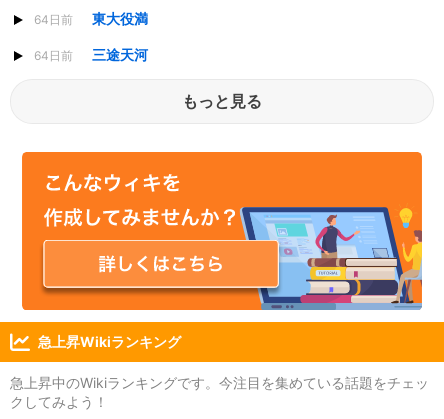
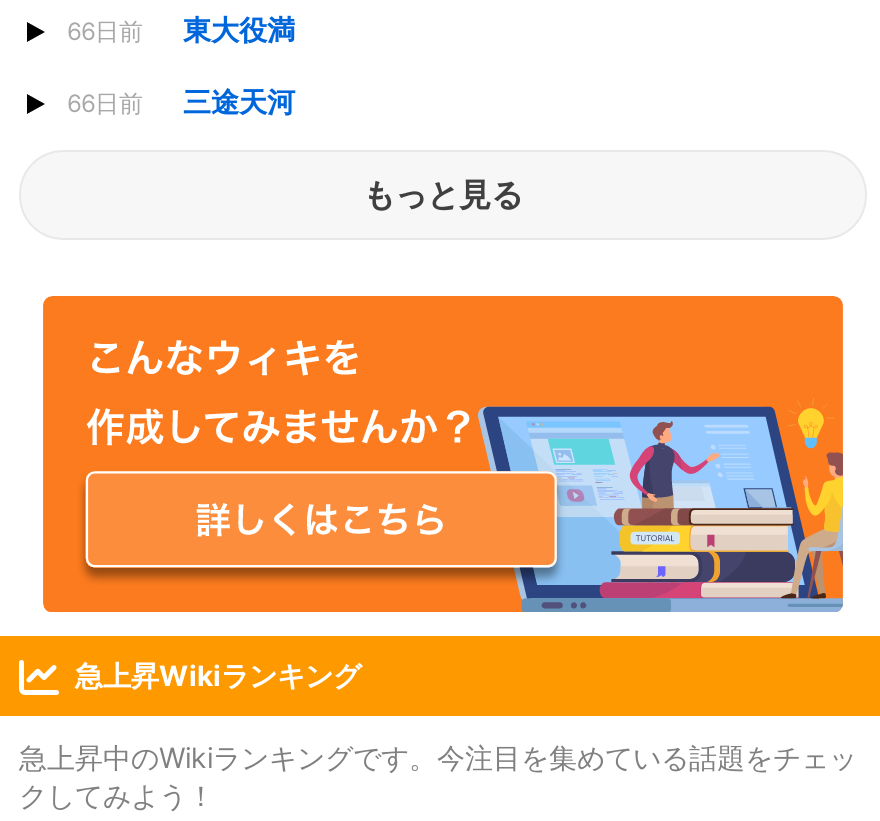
- 64日前 東大役満
+ 66日前 東大役満

- 64日前 三途天河
+ 66日前 三途天河
